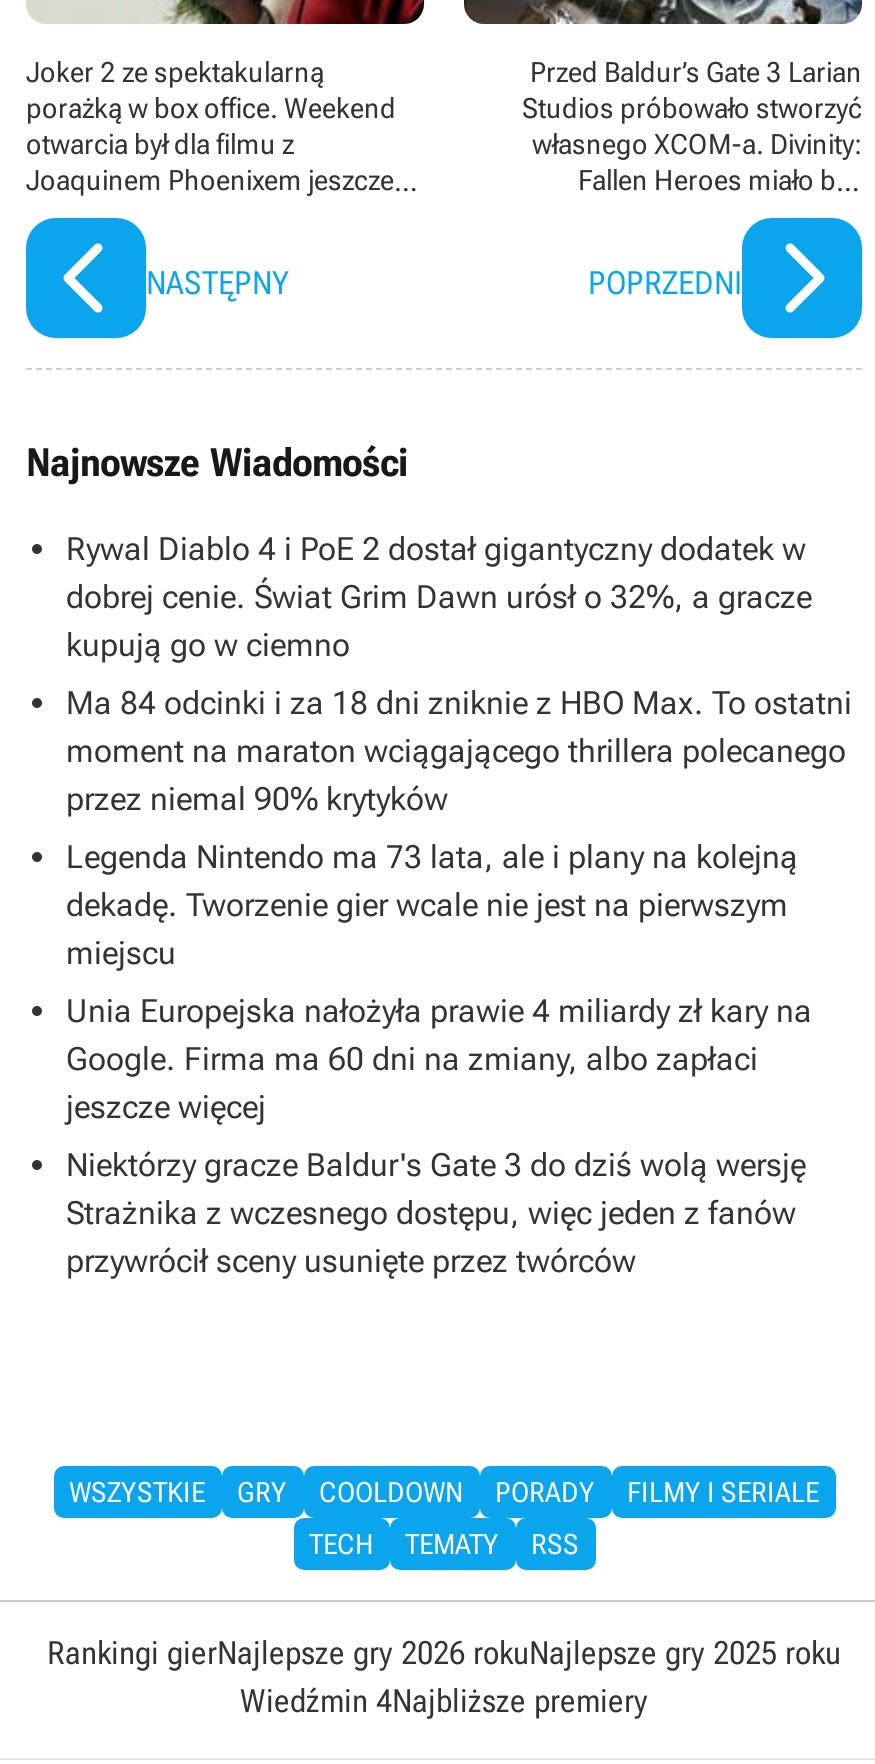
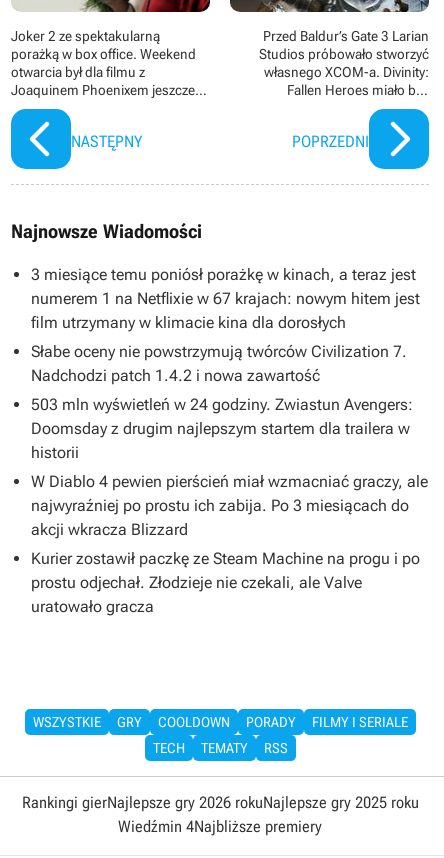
- Rywal Diablo 4 i PoE 2 dostał gigantyczny dodatek w
- dobrej cenie. Świat Grim Dawn urósł o 32%, a gracze
- kupują go w ciemno
+ 3 miesiące temu poniósł porażkę w kinach, a teraz jest
+ numerem 1 na Netflixie w 67 krajach: nowym hitem jest
+ film utrzymany w klimacie kina dla dorosłych

- Ma 84 odcinki i za 18 dni zniknie z HBO Max. To ostatni
- moment na maraton wciągającego thrillera polecanego
- przez niemal 90% krytyków
+ Słabe oceny nie powstrzymują twórców Civilization 7.
+ Nadchodzi patch 1.4.2 i nowa zawartość

- Legenda Nintendo ma 73 lata, ale i plany na kolejną
- dekadę. Tworzenie gier wcale nie jest na pierwszym
- miejscu
+ 503 mln wyświetleń w 24 godziny. Zwiastun Avengers:
+ Doomsday z drugim najlepszym startem dla trailera w
+ historii

- Unia Europejska nałożyła prawie 4 miliardy zł kary na
- Google. Firma ma 60 dni na zmiany, albo zapłaci
- jeszcze więcej
+ W Diablo 4 pewien pierścień miał wzmacniać graczy, ale
+ najwyraźniej po prostu ich zabija. Po 3 miesiącach do
+ akcji wkracza Blizzard

- Niektórzy gracze Baldur's Gate 3 do dziś wolą wersję
- Strażnika z wczesnego dostępu, więc jeden z fanów
- przywrócił sceny usunięte przez twórców
+ Kurier zostawił paczkę ze Steam Machine na progu i po
+ prostu odjechał. Złodzieje nie czekali, ale Valve
+ uratowało gracza
